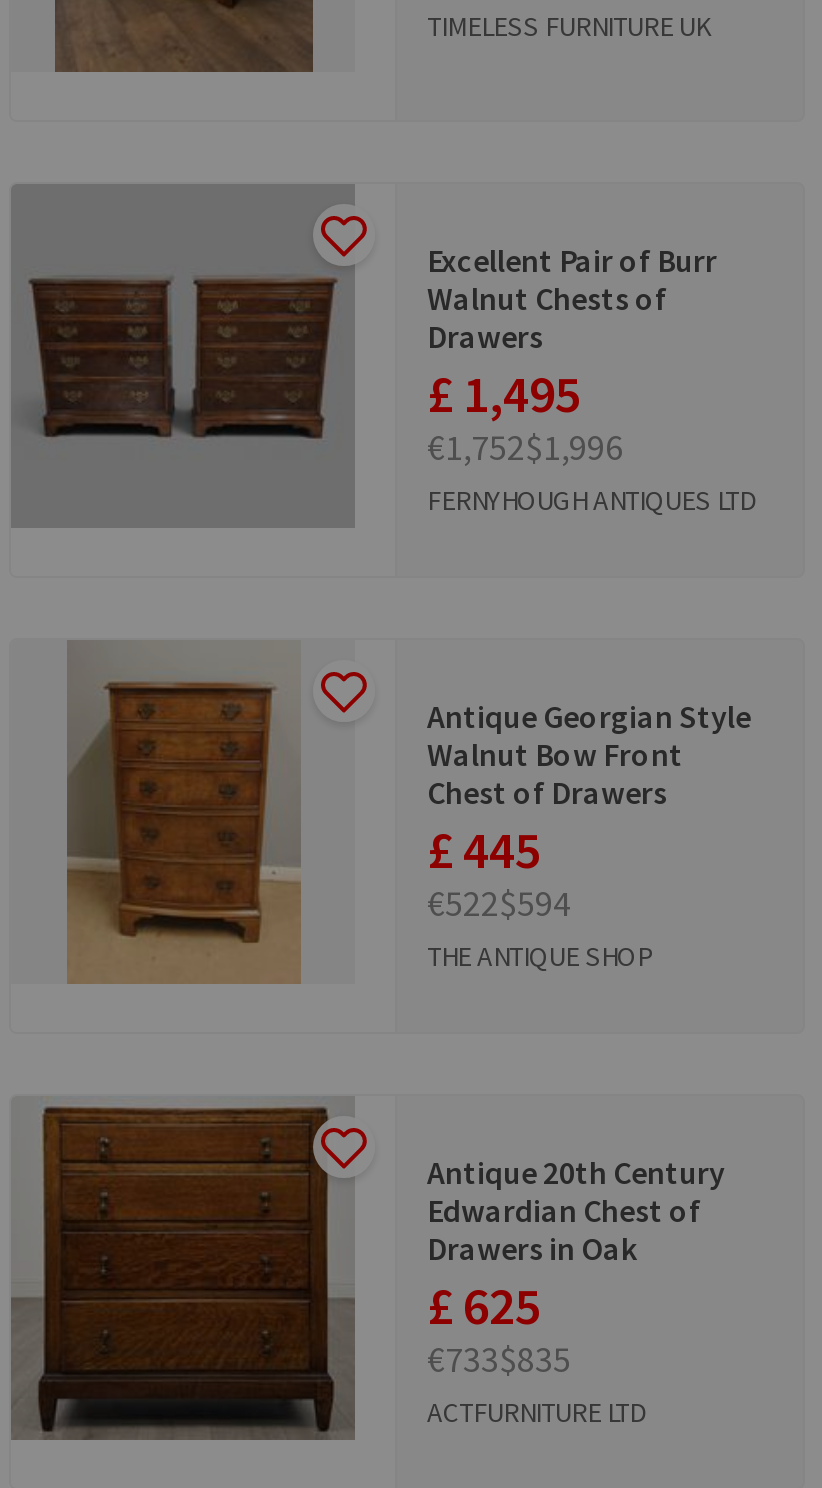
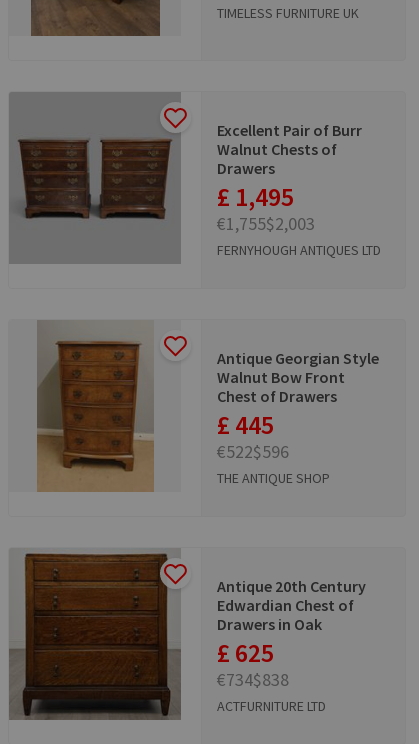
- €1,752$1,996
+ €1,755$2,003

- €522$594
+ €522$596

- €733$835
+ €734$838
